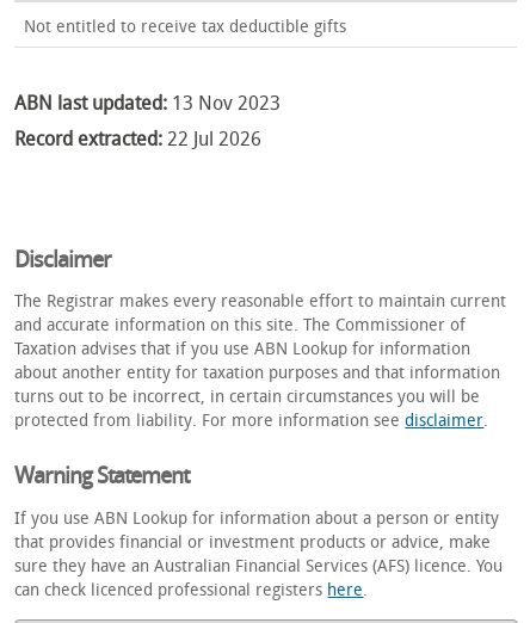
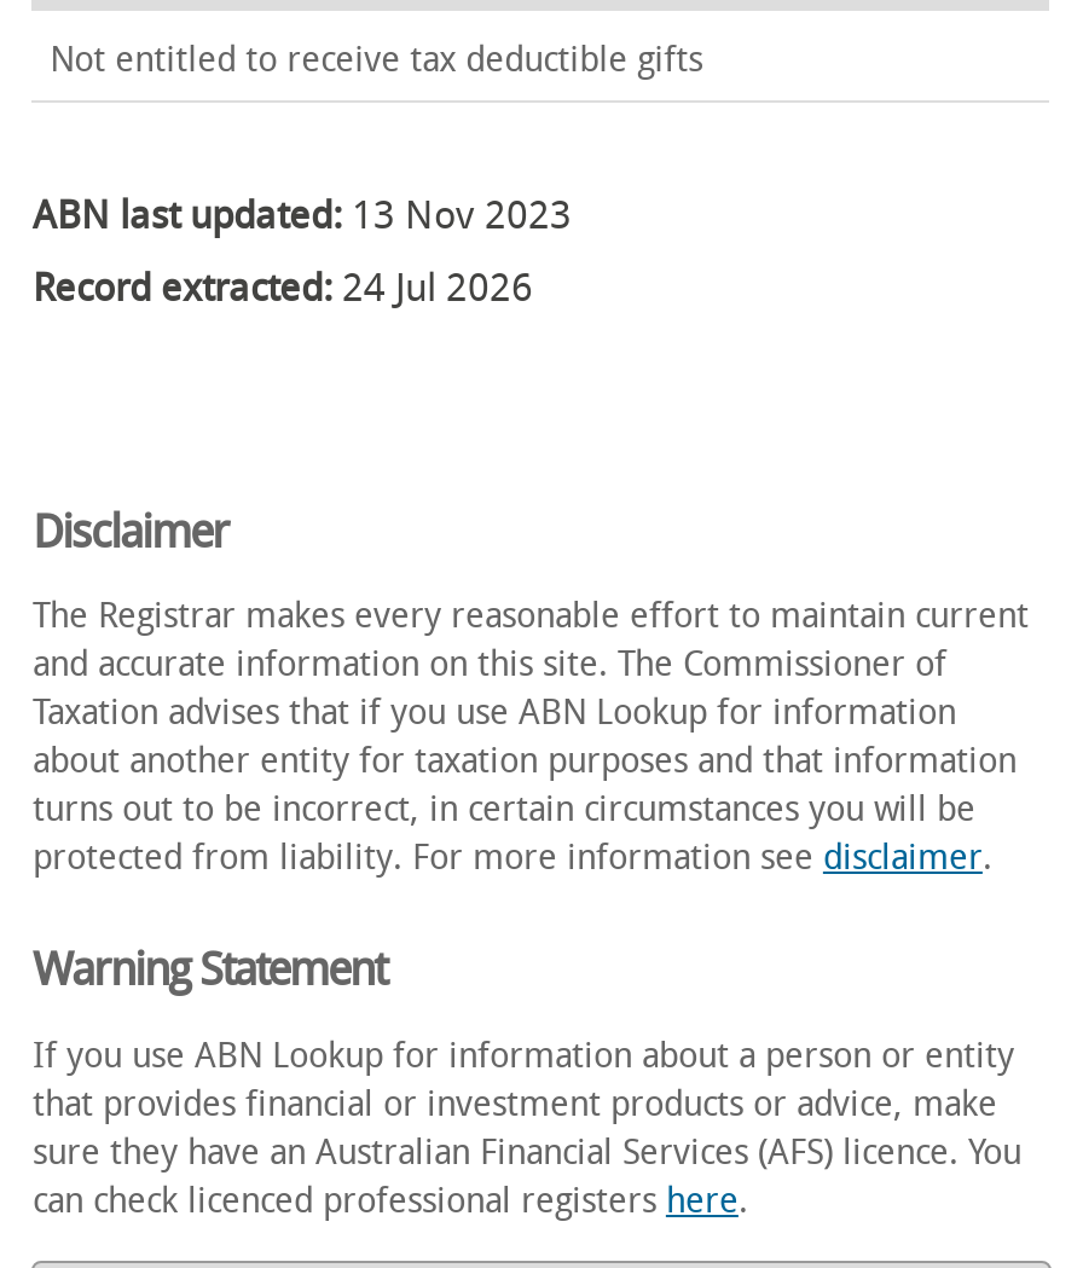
- Record extracted: 22 Jul 2026
+ Record extracted: 24 Jul 2026
